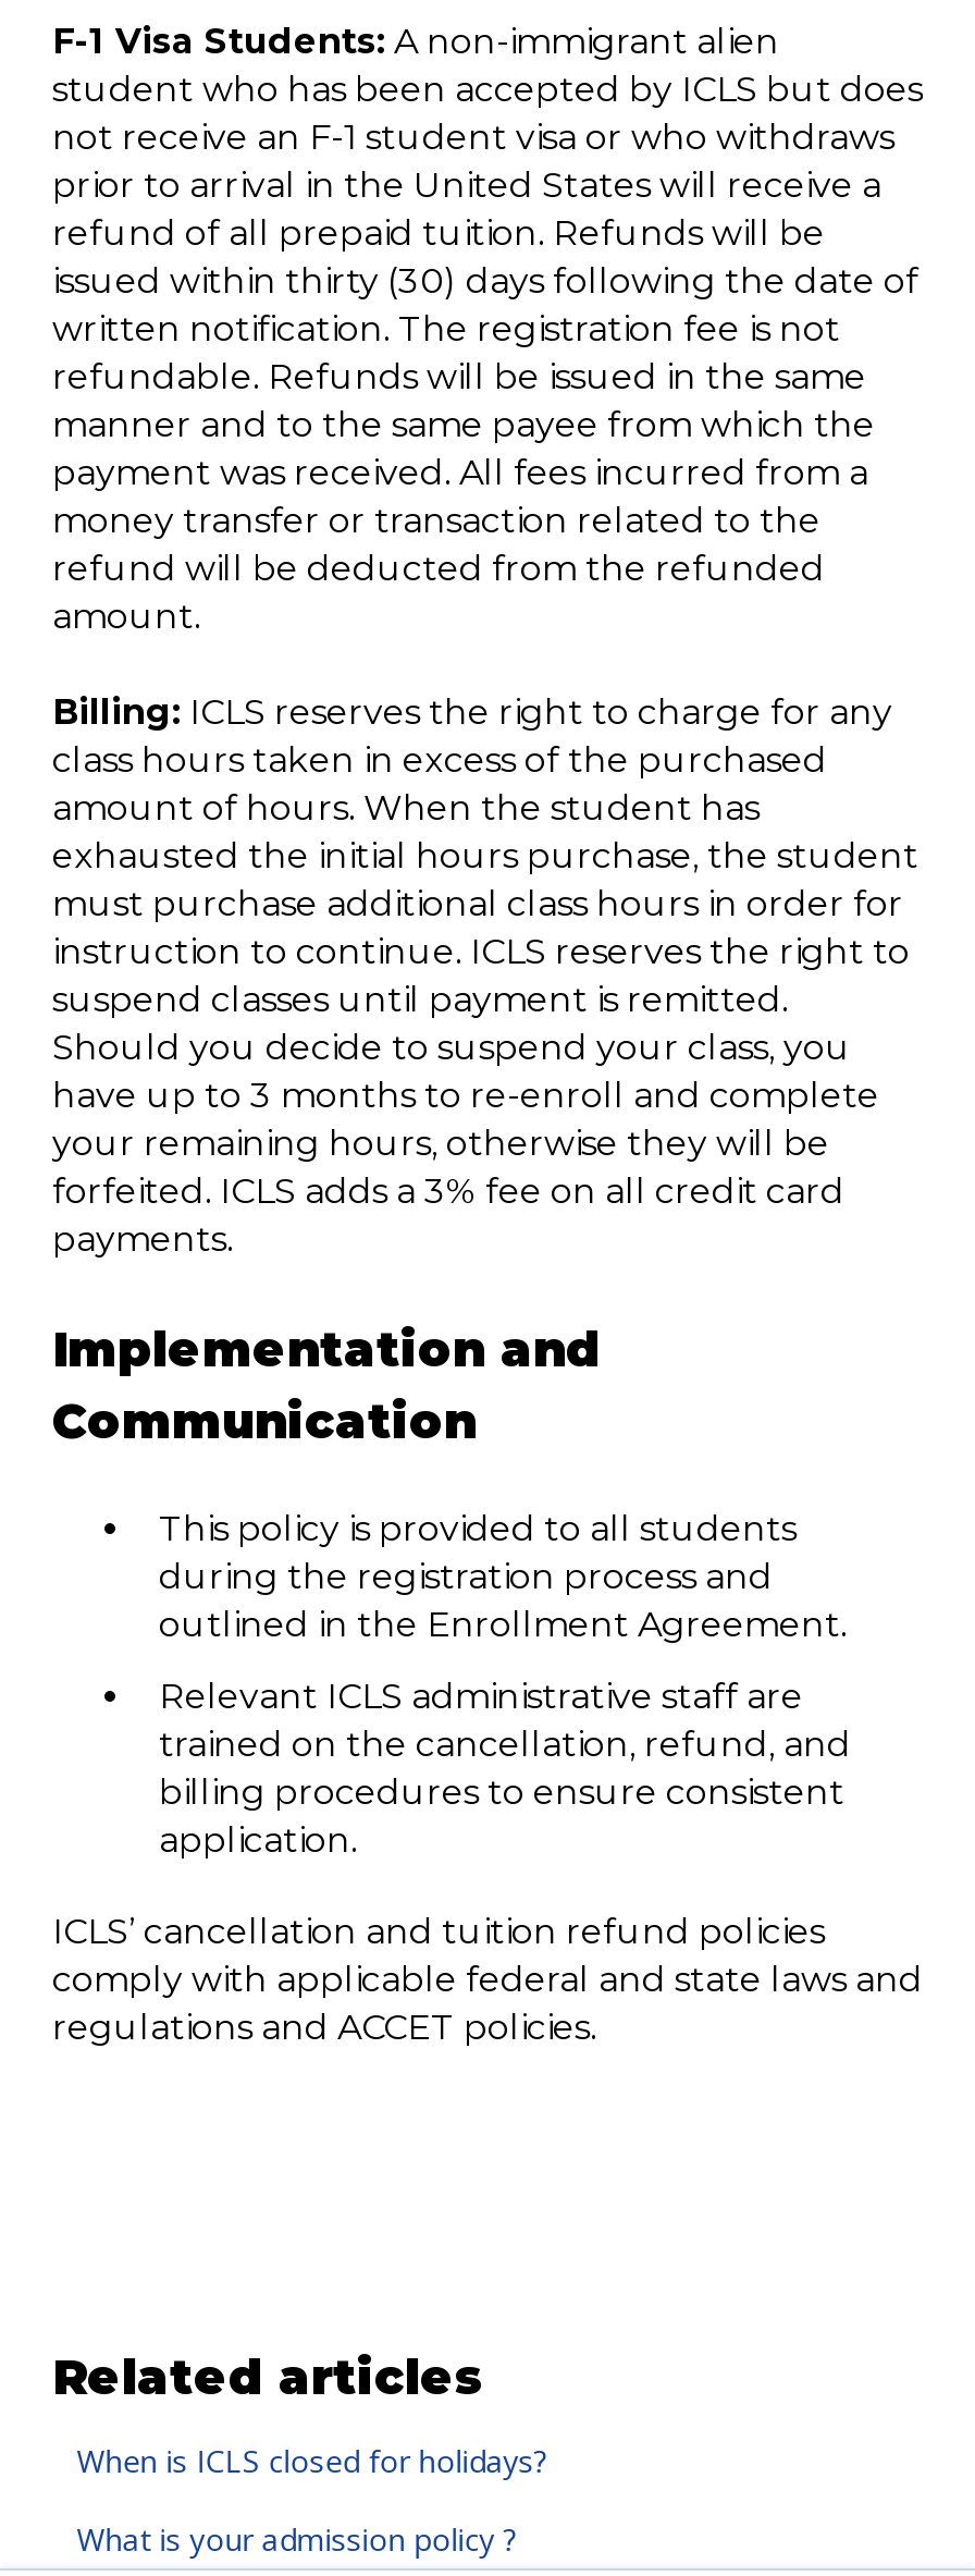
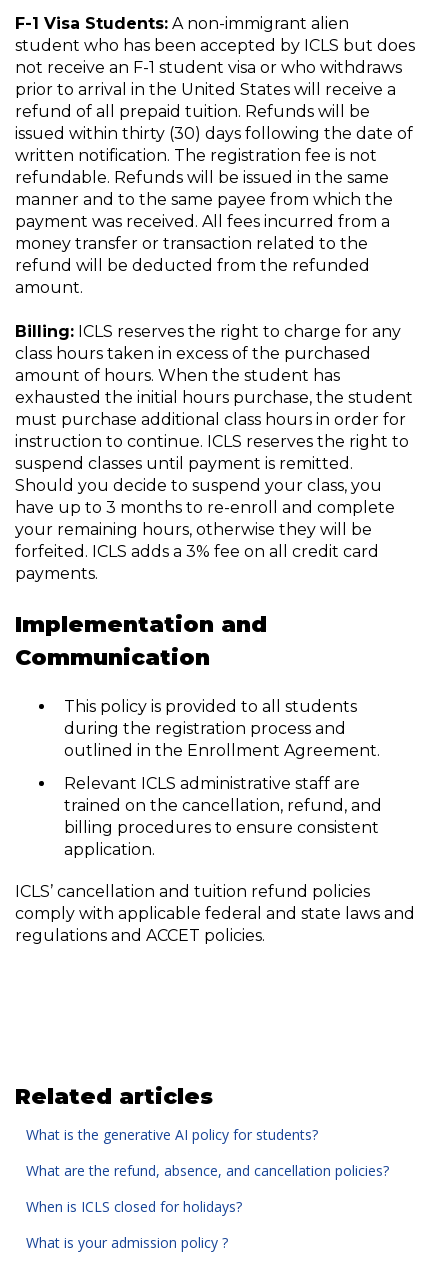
+ What is the generative AI policy for students?
+ What are the refund, absence, and cancellation policies?
